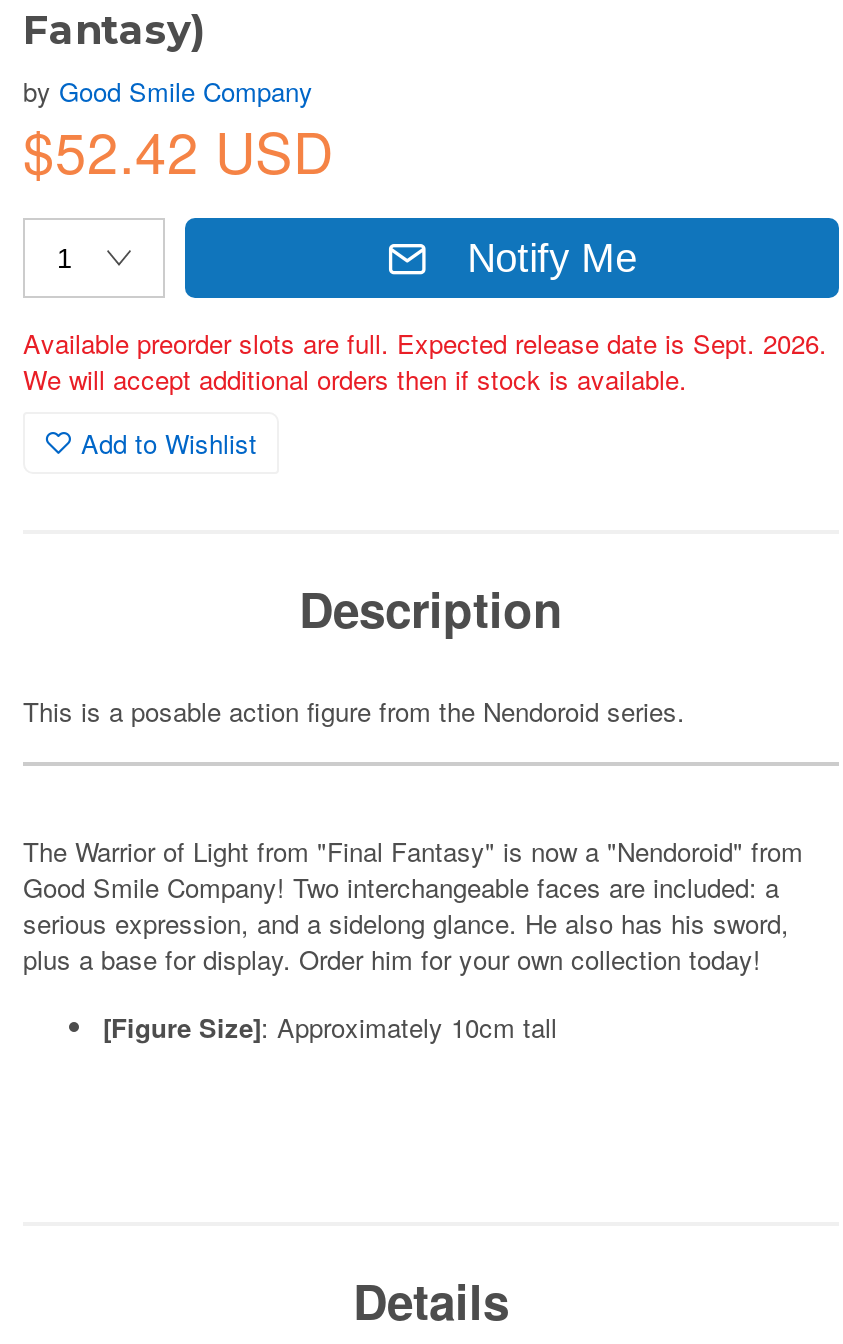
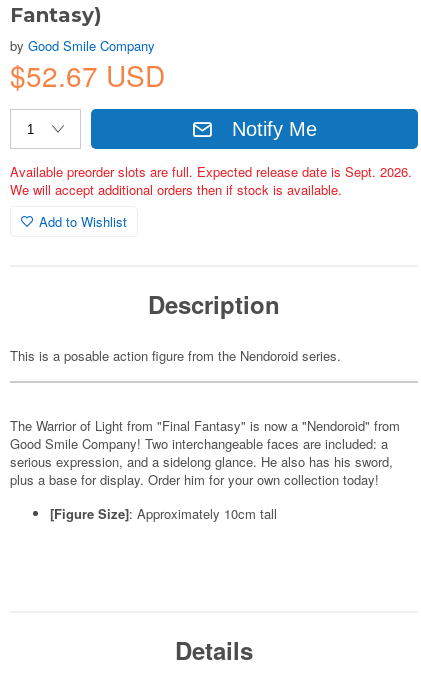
- $52.42 USD
+ $52.67 USD
